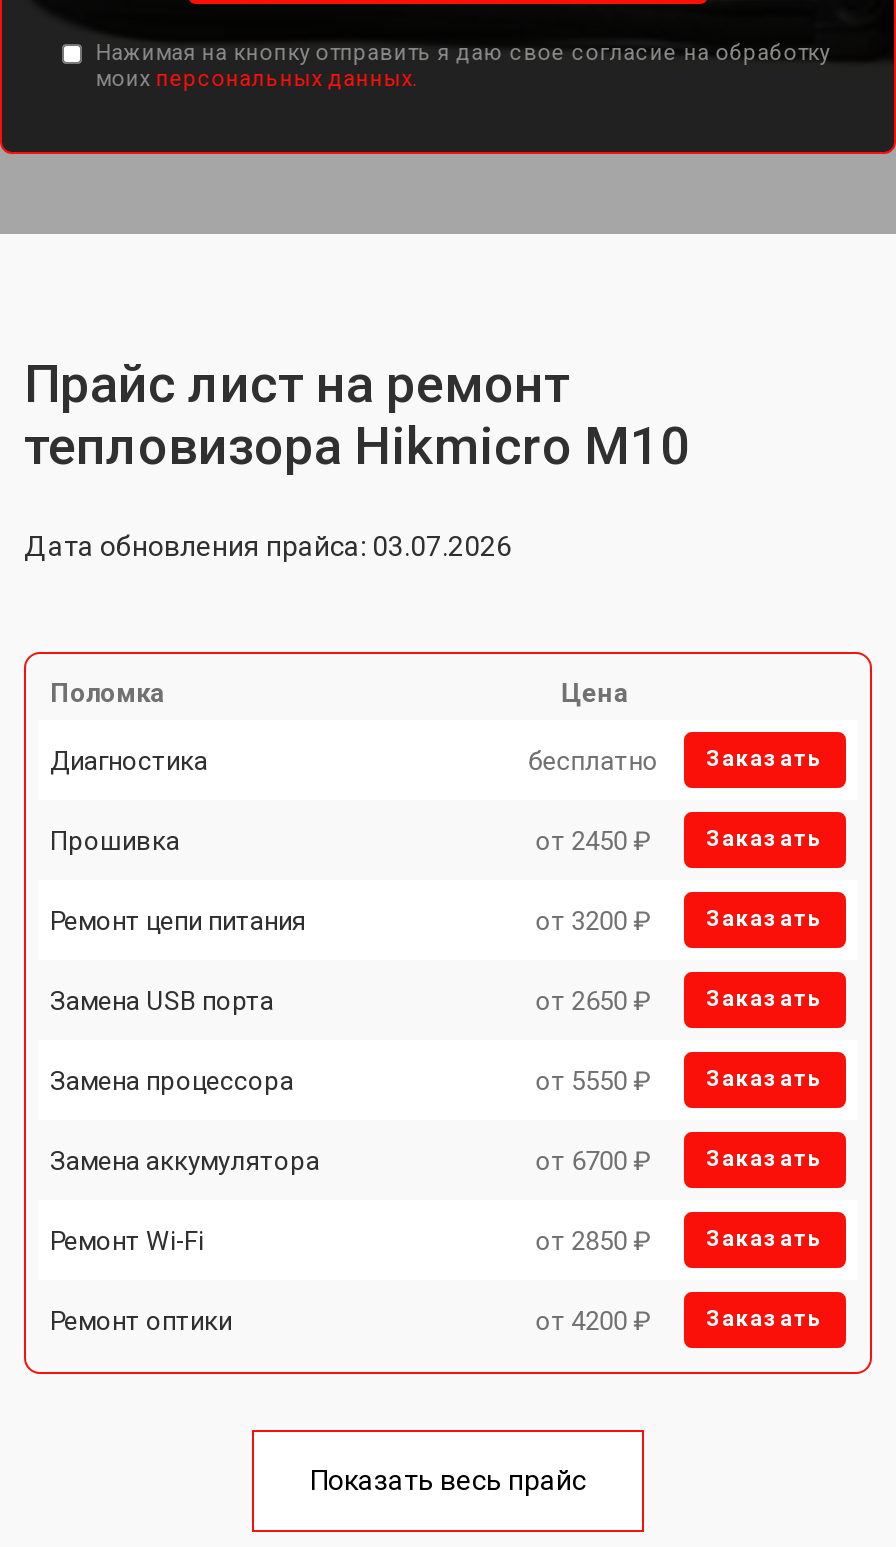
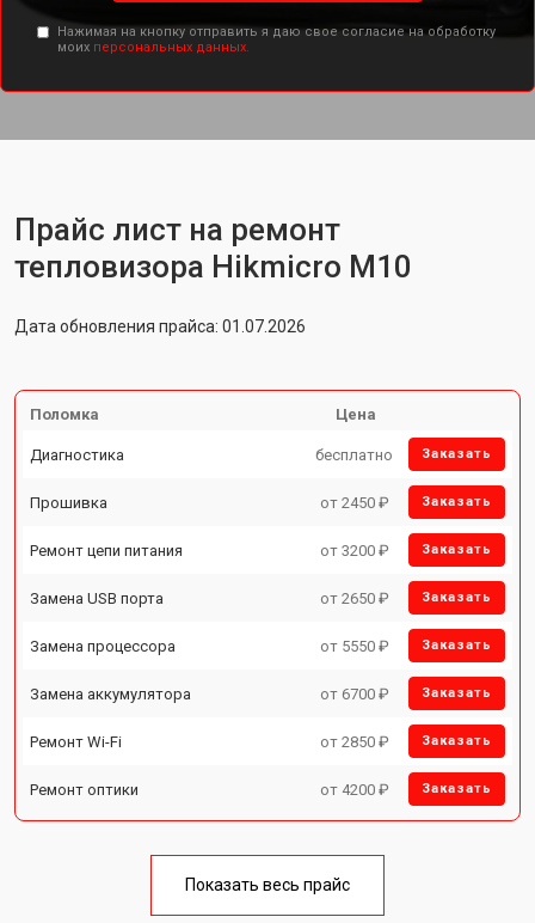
- Дата обновления прайса: 03.07.2026
+ Дата обновления прайса: 01.07.2026
